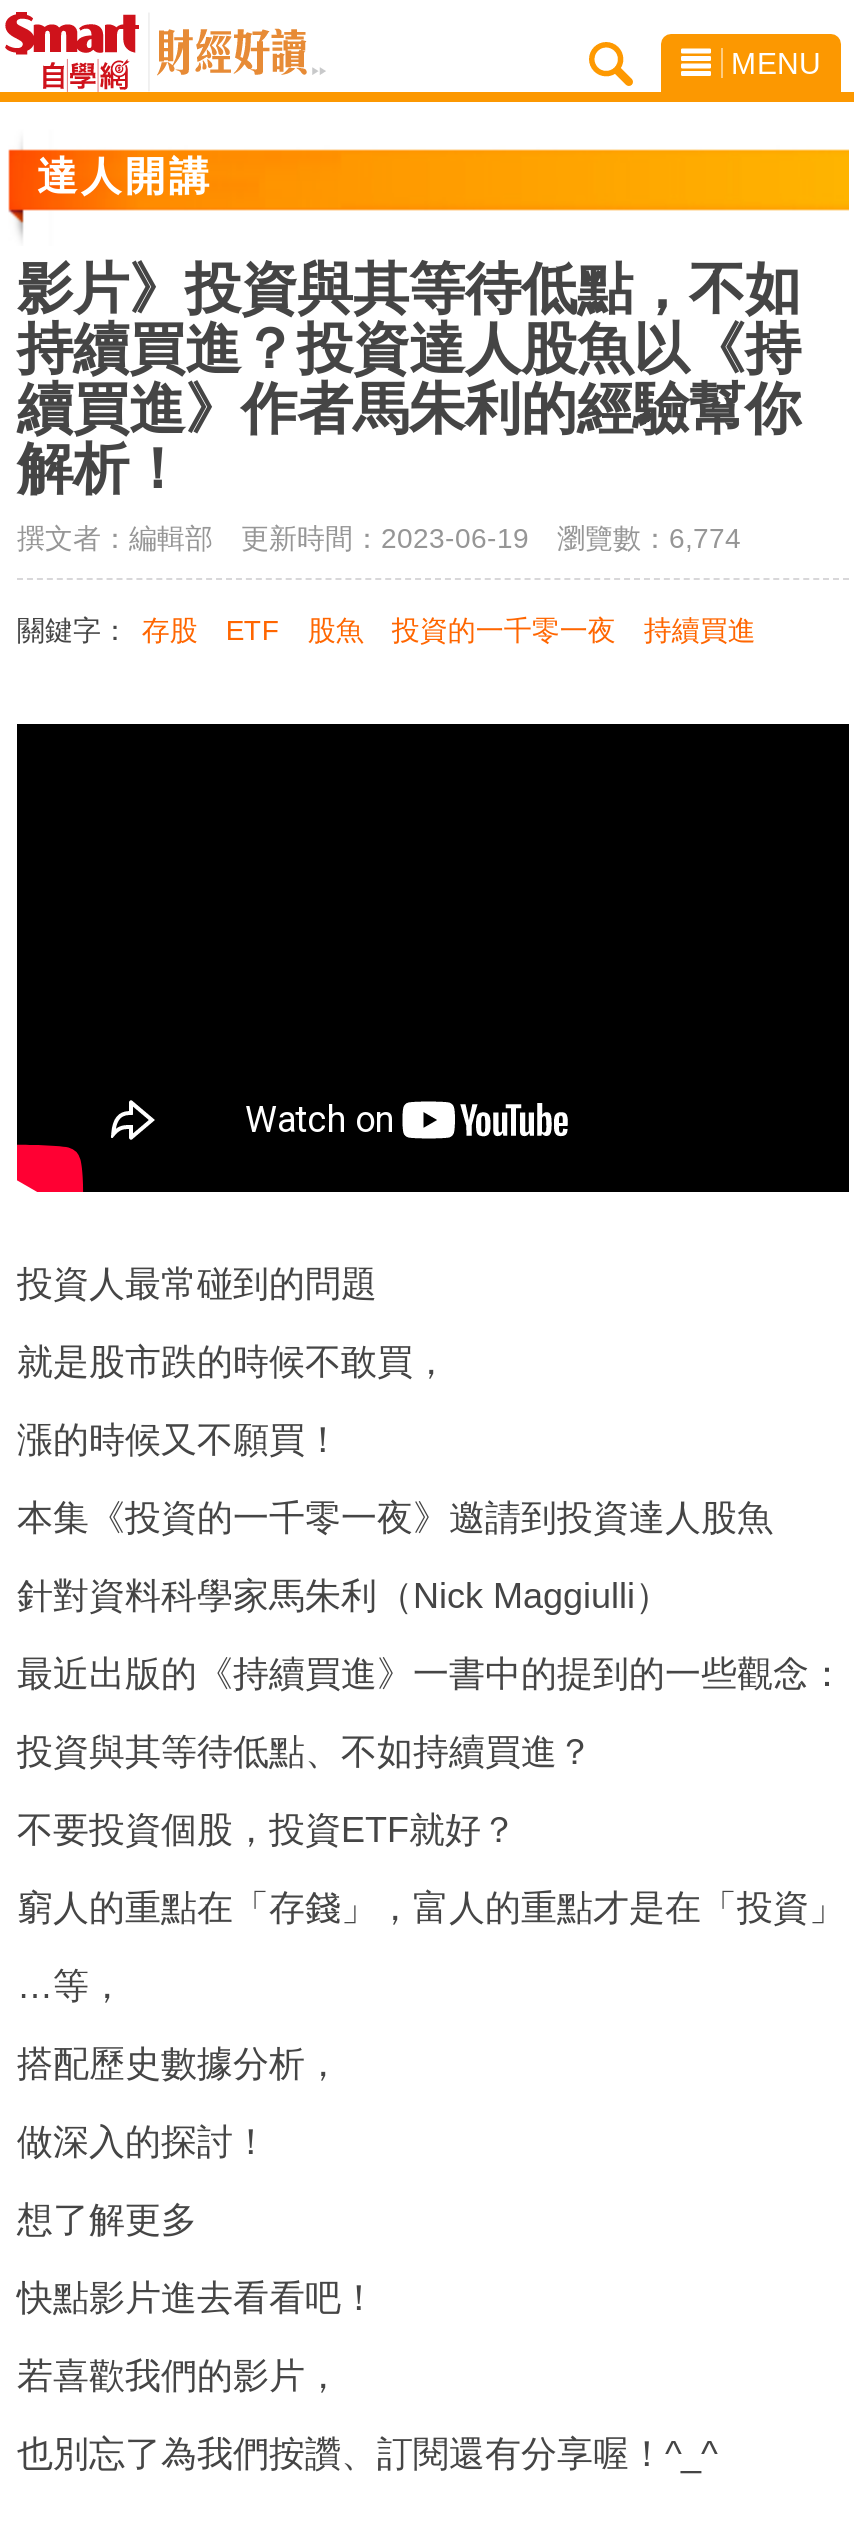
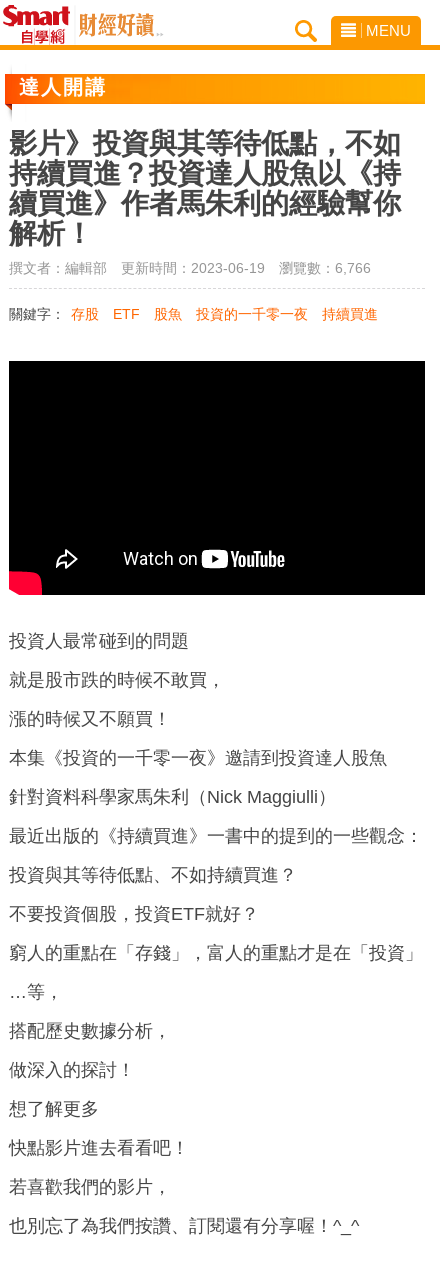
- 撰文者：編輯部 更新時間：2023-06-19 瀏覽數：6,774
+ 撰文者：編輯部 更新時間：2023-06-19 瀏覽數：6,766
